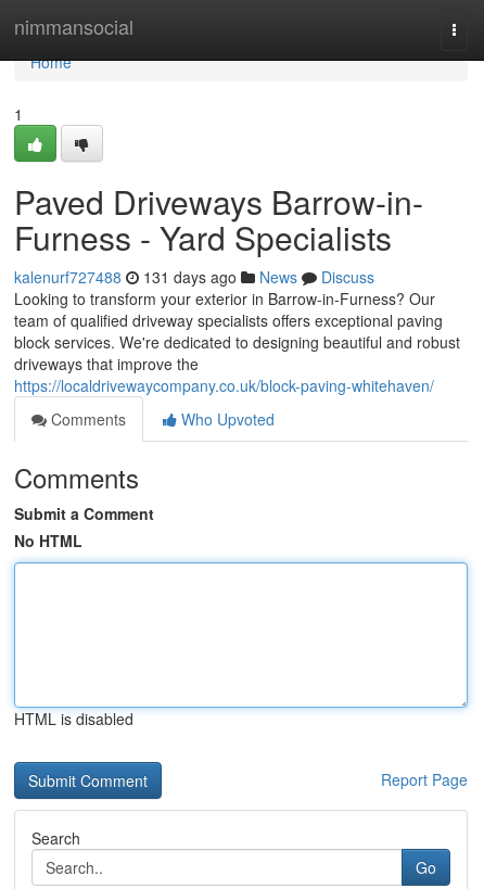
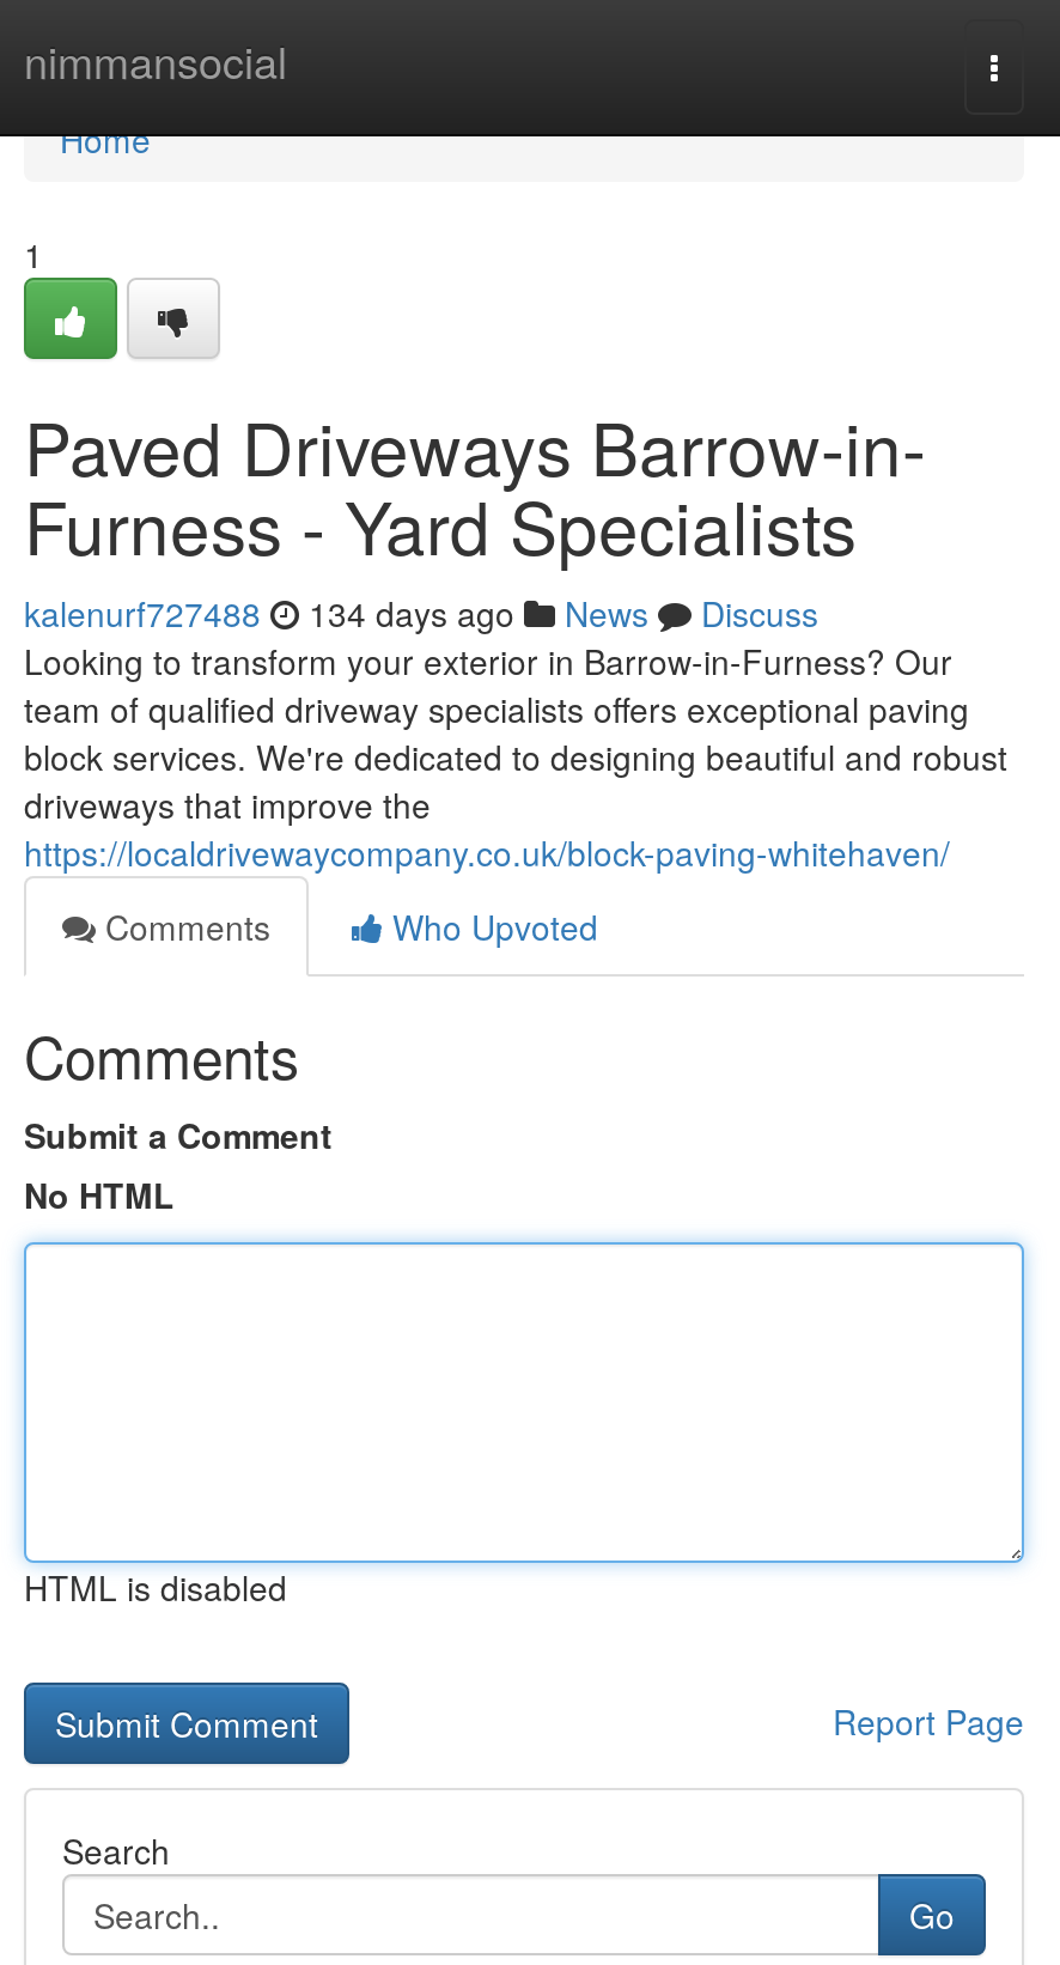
- kalenurf727488 131 days ago News Discuss
+ kalenurf727488 134 days ago News Discuss
